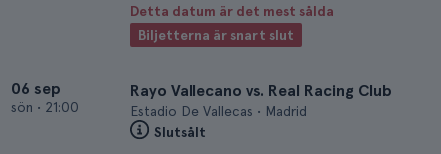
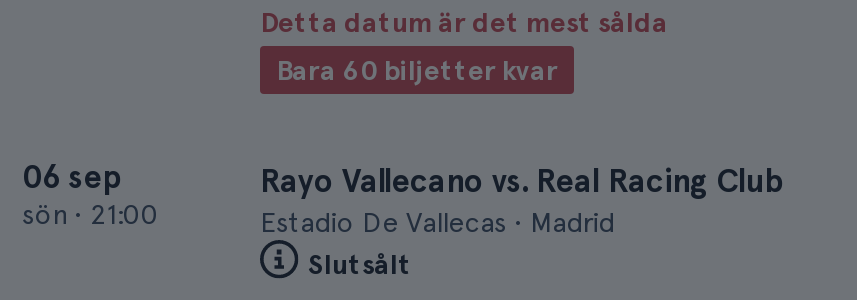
- Biljetterna är snart slut
+ Bara 60 biljetter kvar
